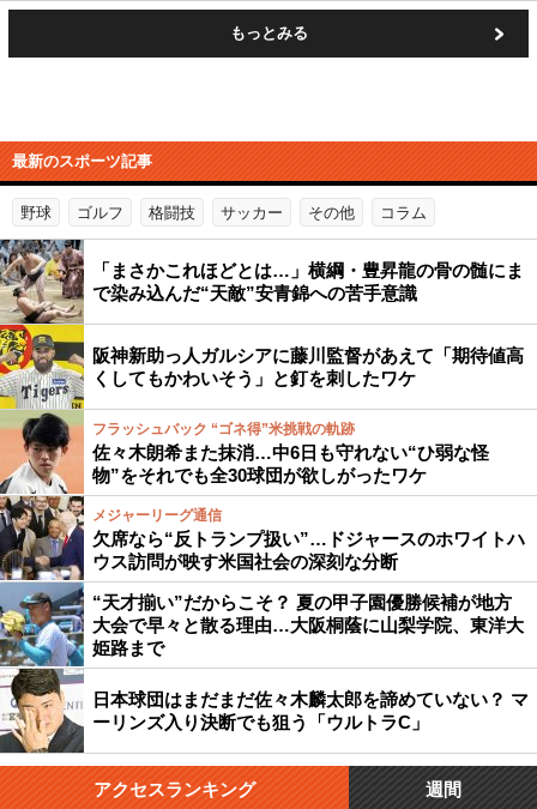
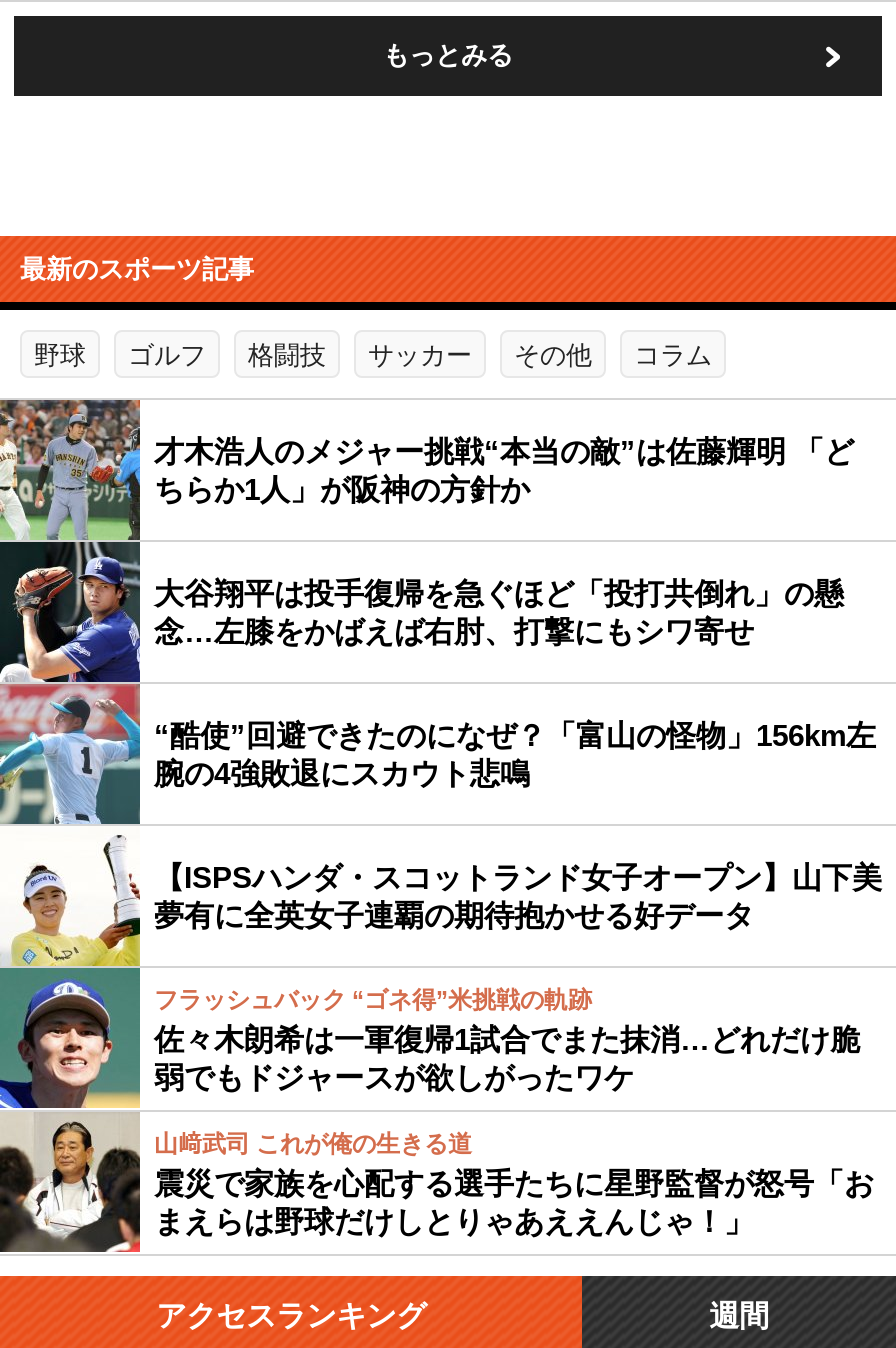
- [image]
- 「まさかこれほどとは…」横綱・豊昇龍の骨の髄にま
- で染み込んだ“天敵”安青錦への苦手意識
- 阪神新助っ人ガルシアに藤川監督があえて「期待値高
- くしてもかわいそう」と釘を刺したワケ
+ [image]
+ 才木浩人のメジャー挑戦“本当の敵”は佐藤輝明 「ど
+ ちらか1人」が阪神の方針か
+ 大谷翔平は投手復帰を急ぐほど「投打共倒れ」の懸
+ 念…左膝をかばえば右肘、打撃にもシワ寄せ
+ “酷使”回避できたのになぜ？「富山の怪物」156km左
+ 腕の4強敗退にスカウト悲鳴
+ 【ISPSハンダ・スコットランド女子オープン】山下美
+ 夢有に全英女子連覇の期待抱かせる好データ

moved down: フラッシュバック “ゴネ得”米挑戦の軌跡

- 佐々木朗希また抹消…中6日も守れない“ひ弱な怪
- 物”をそれでも全30球団が欲しがったワケ
- メジャーリーグ通信
- 欠席なら“反トランプ扱い”…ドジャースのホワイトハ
- ウス訪問が映す米国社会の深刻な分断
- “天才揃い”だからこそ？ 夏の甲子園優勝候補が地方
- 大会で早々と散る理由…大阪桐蔭に山梨学院、東洋大
- 姫路まで
- 日本球団はまだまだ佐々木麟太郎を諦めていない？ マ
- ーリンズ入り決断でも狙う「ウルトラC」
+ 佐々木朗希は一軍復帰1試合でまた抹消…どれだけ脆
+ 弱でもドジャースが欲しがったワケ
+ 山﨑武司 これが俺の生きる道
+ 震災で家族を心配する選手たちに星野監督が怒号「お
+ まえらは野球だけしとりゃあええんじゃ！」
